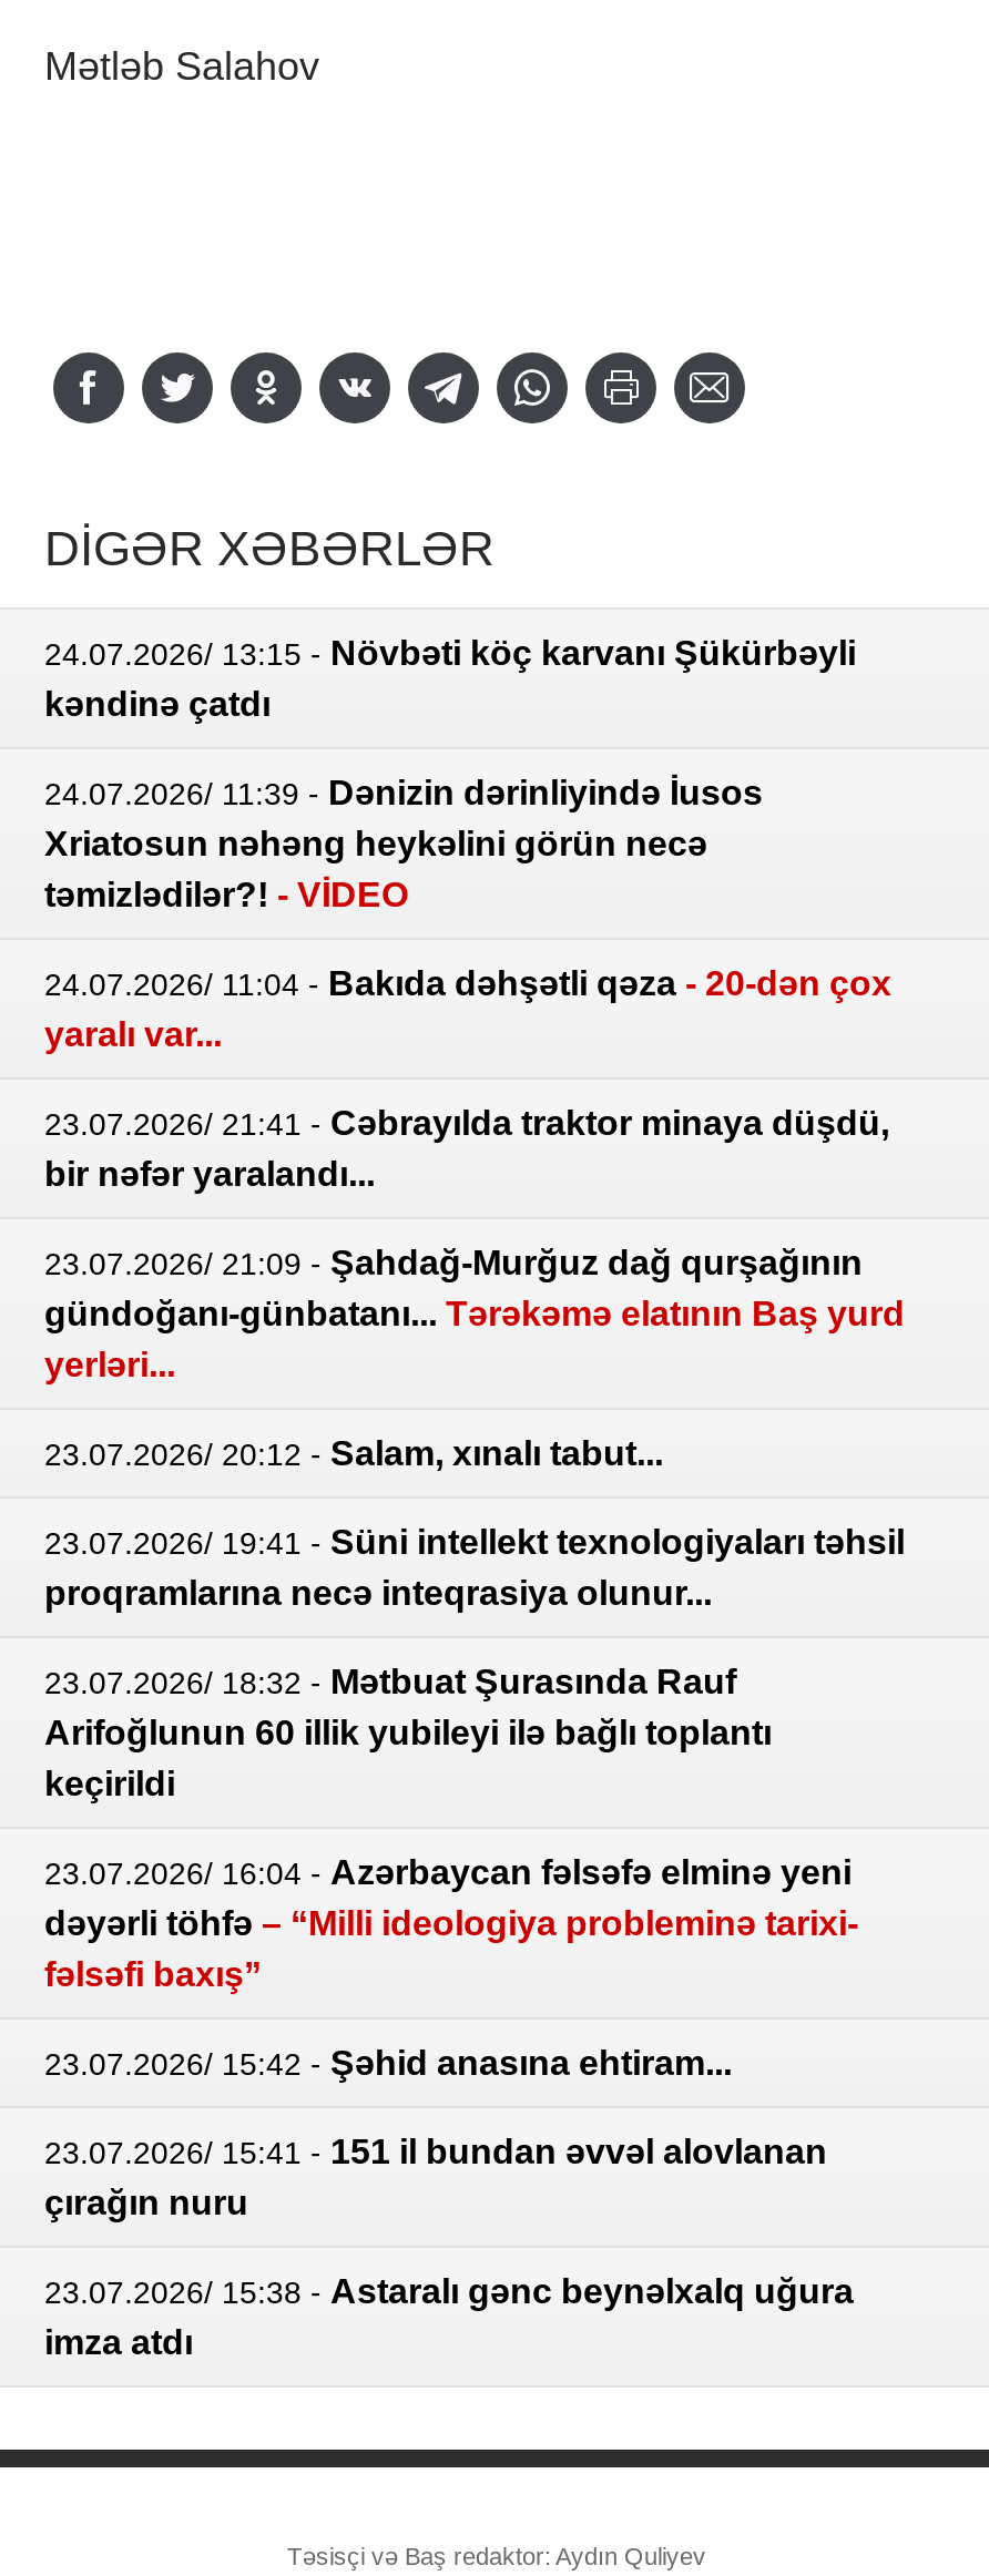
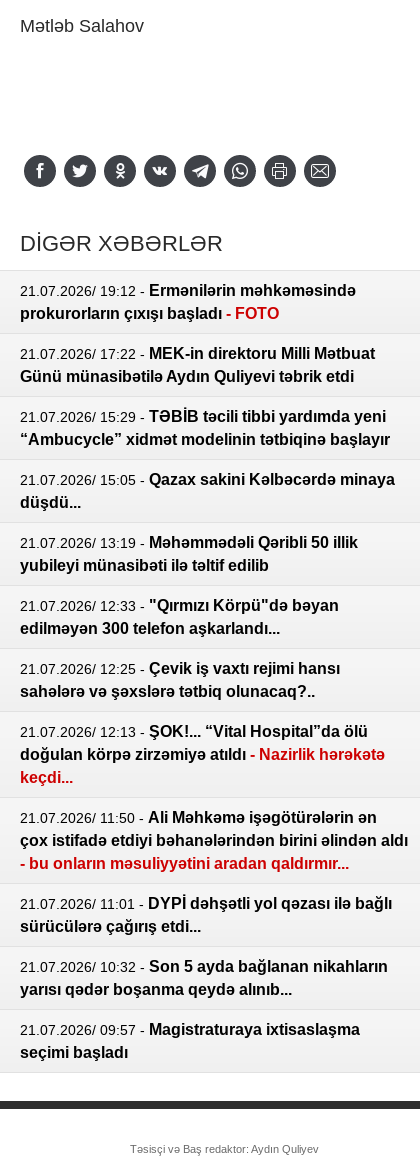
- 24.07.2026/ 13:15 - Növbəti köç karvanı Şükürbəyli
- kəndinə çatdı
+ 21.07.2026/ 19:12 - Ermənilərin məhkəməsində
+ prokurorların çıxışı başladı - FOTO

- 24.07.2026/ 11:39 - Dənizin dərinliyində İusos
- Xriatosun nəhəng heykəlini görün necə
- təmizlədilər?! - VİDEO
+ 21.07.2026/ 17:22 - MEK-in direktoru Milli Mətbuat
+ Günü münasibətilə Aydın Quliyevi təbrik etdi

- 24.07.2026/ 11:04 - Bakıda dəhşətli qəza - 20-dən çox
- yaralı var...
+ 21.07.2026/ 15:29 - TƏBİB təcili tibbi yardımda yeni
+ “Ambucycle” xidmət modelinin tətbiqinə başlayır

- 23.07.2026/ 21:41 - Cəbrayılda traktor minaya düşdü,
- bir nəfər yaralandı...
+ 21.07.2026/ 15:05 - Qazax sakini Kəlbəcərdə minaya
+ düşdü...

- 23.07.2026/ 21:09 - Şahdağ-Murğuz dağ qurşağının
- gündoğanı-günbatanı... Tərəkəmə elatının Baş yurd
- yerləri...
+ 21.07.2026/ 13:19 - Məhəmmədəli Qəribli 50 illik
+ yubileyi münasibəti ilə təltif edilib

- 23.07.2026/ 20:12 - Salam, xınalı tabut...
+ 21.07.2026/ 12:33 - "Qırmızı Körpü"də bəyan
+ edilməyən 300 telefon aşkarlandı...

- 23.07.2026/ 19:41 - Süni intellekt texnologiyaları təhsil
- proqramlarına necə inteqrasiya olunur...
+ 21.07.2026/ 12:25 - Çevik iş vaxtı rejimi hansı
+ sahələrə və şəxslərə tətbiq olunacaq?..

- 23.07.2026/ 18:32 - Mətbuat Şurasında Rauf
- Arifoğlunun 60 illik yubileyi ilə bağlı toplantı
- keçirildi
+ 21.07.2026/ 12:13 - ŞOK!... “Vital Hospital”da ölü
+ doğulan körpə zirzəmiyə atıldı - Nazirlik hərəkətə
+ keçdi...

- 23.07.2026/ 16:04 - Azərbaycan fəlsəfə elminə yeni
- dəyərli töhfə – “Milli ideologiya probleminə tarixi-
- fəlsəfi baxış”
+ 21.07.2026/ 11:50 - Ali Məhkəmə işəgötürələrin ən
+ çox istifadə etdiyi bəhanələrindən birini əlindən aldı
+ - bu onların məsuliyyətini aradan qaldırmır...

- 23.07.2026/ 15:42 - Şəhid anasına ehtiram...
+ 21.07.2026/ 11:01 - DYPİ dəhşətli yol qəzası ilə bağlı
+ sürücülərə çağırış etdi...

- 23.07.2026/ 15:41 - 151 il bundan əvvəl alovlanan
- çırağın nuru
+ 21.07.2026/ 10:32 - Son 5 ayda bağlanan nikahların
+ yarısı qədər boşanma qeydə alınıb...

- 23.07.2026/ 15:38 - Astaralı gənc beynəlxalq uğura
- imza atdı
+ 21.07.2026/ 09:57 - Magistraturaya ixtisaslaşma
+ seçimi başladı
